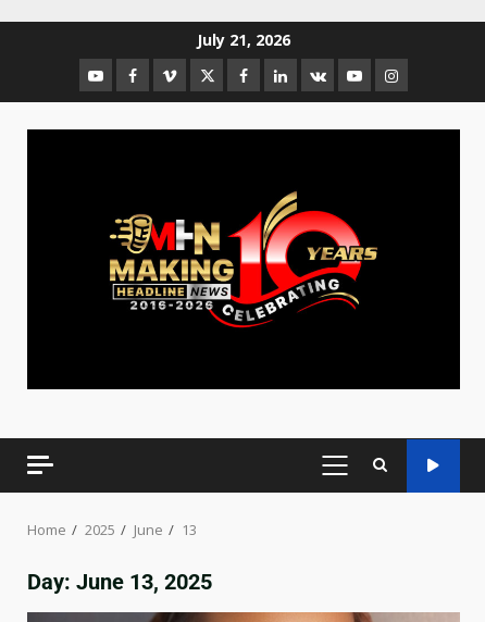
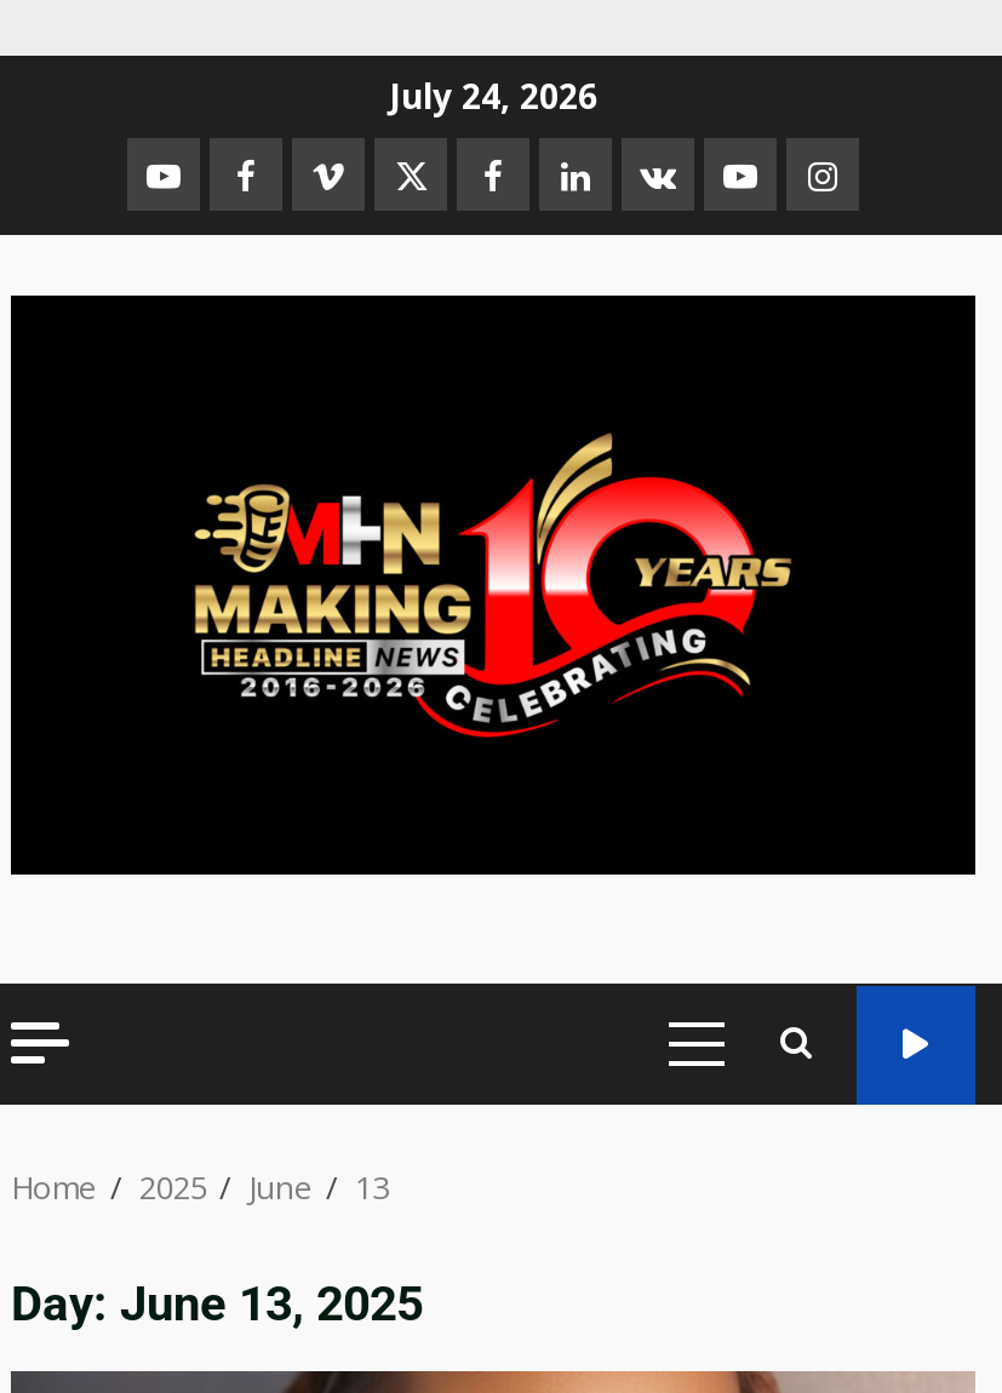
- July 21, 2026
+ July 24, 2026
